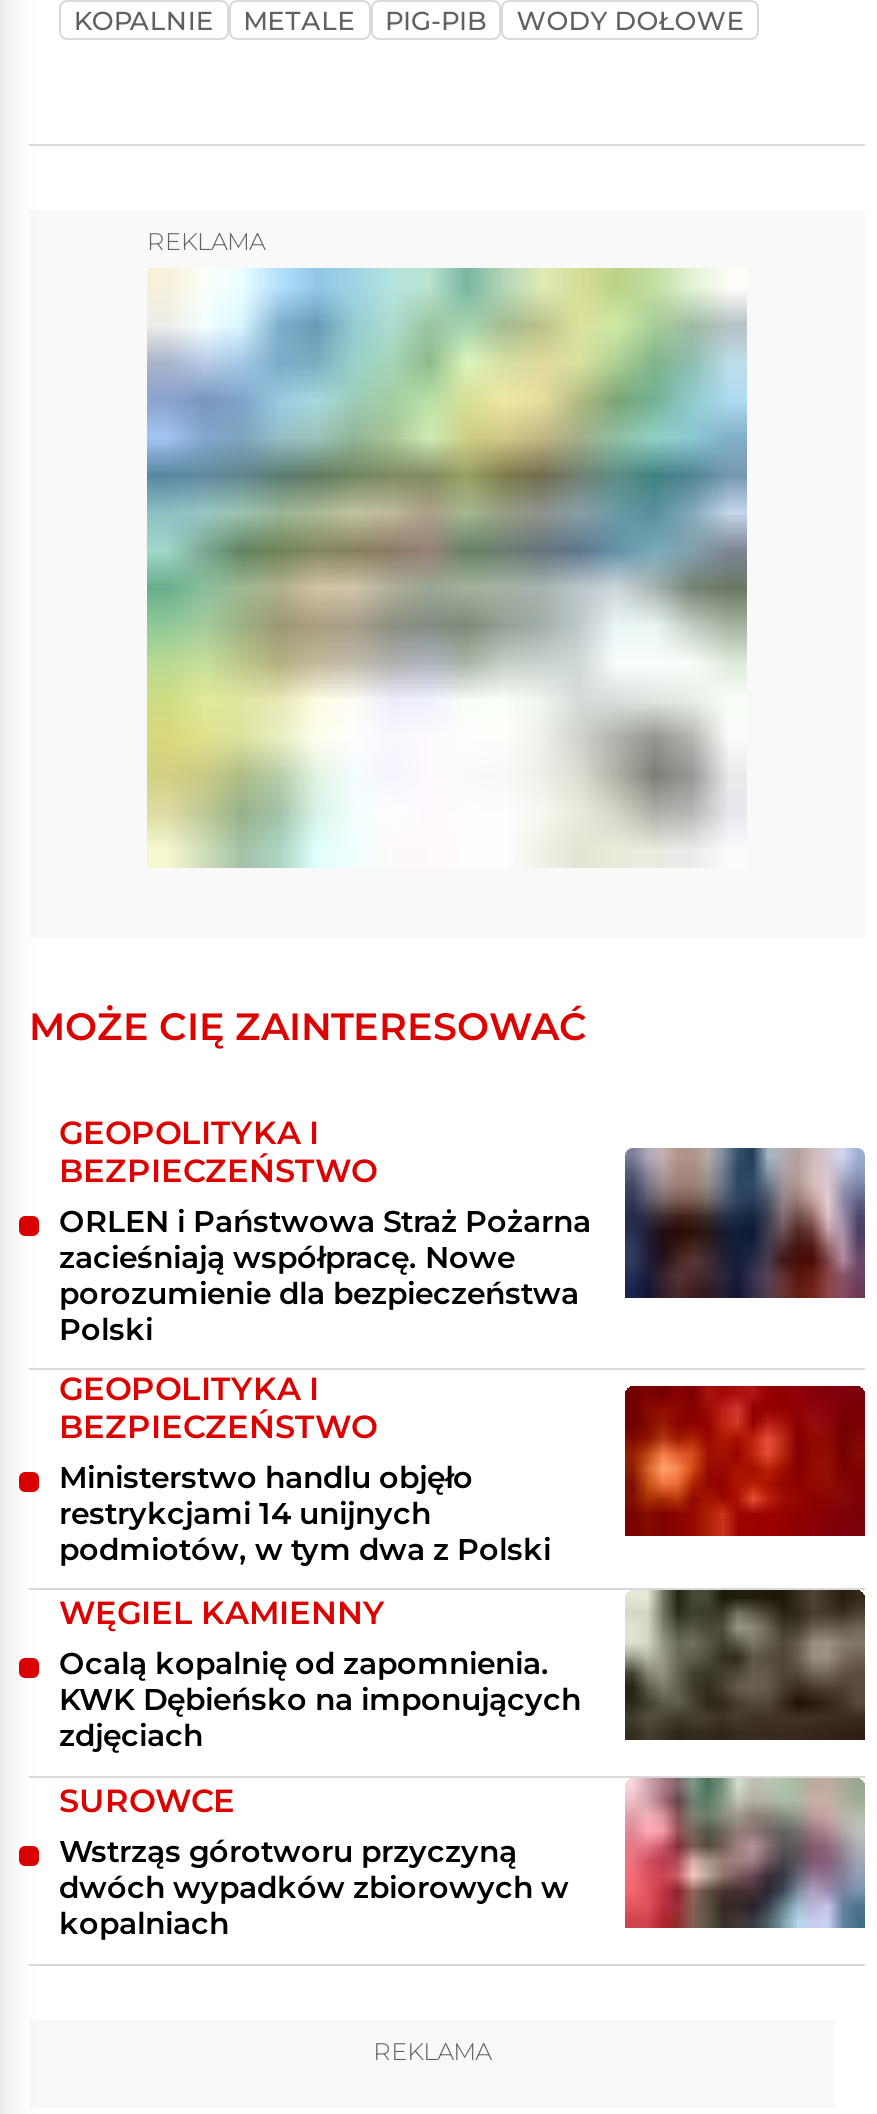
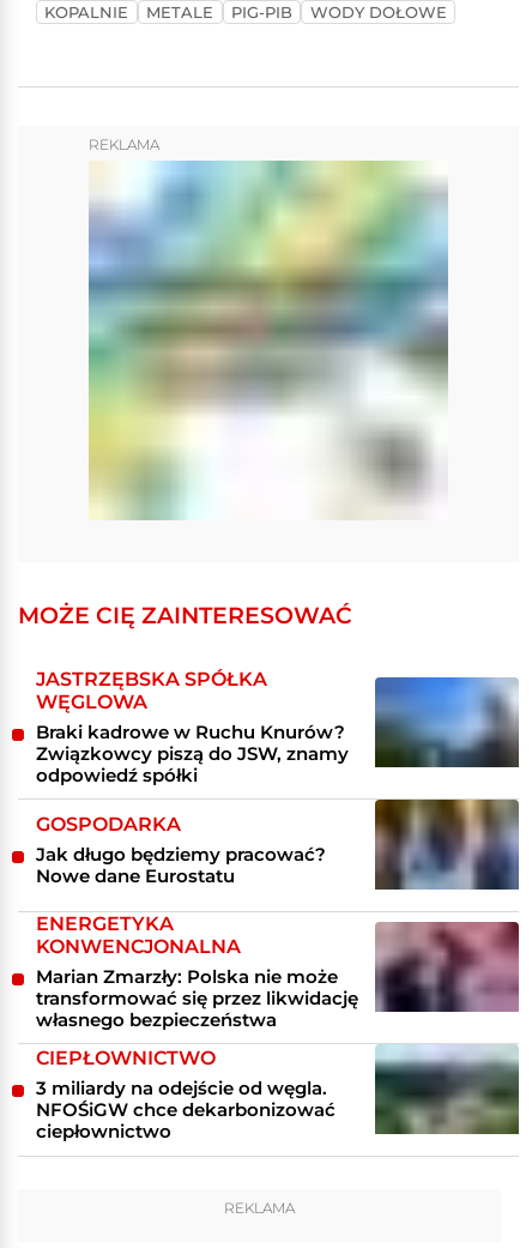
- [image]
- GEOPOLITYKA I
- BEZPIECZEŃSTWO
- ORLEN i Państwowa Straż Pożarna
- zacieśniają współpracę. Nowe
- porozumienie dla bezpieczeństwa
- Polski
+ [image]
+ JASTRZĘBSKA SPÓŁKA
+ WĘGLOWA
+ Braki kadrowe w Ruchu Knurów?
+ Związkowcy piszą do JSW, znamy
+ odpowiedź spółki

- [image]
- GEOPOLITYKA I
- BEZPIECZEŃSTWO
- Ministerstwo handlu objęło
- restrykcjami 14 unijnych
- podmiotów, w tym dwa z Polski
+ [image]
+ GOSPODARKA
+ Jak długo będziemy pracować?
+ Nowe dane Eurostatu

- [image]
- WĘGIEL KAMIENNY
- Ocalą kopalnię od zapomnienia.
- KWK Dębieńsko na imponujących
- zdjęciach
+ [image]
+ ENERGETYKA
+ KONWENCJONALNA
+ Marian Zmarzły: Polska nie może
+ transformować się przez likwidację
+ własnego bezpieczeństwa

- [image]
- SUROWCE
- Wstrząs górotworu przyczyną
- dwóch wypadków zbiorowych w
- kopalniach
+ [image]
+ CIEPŁOWNICTWO
+ 3 miliardy na odejście od węgla.
+ NFOŚiGW chce dekarbonizować
+ ciepłownictwo
